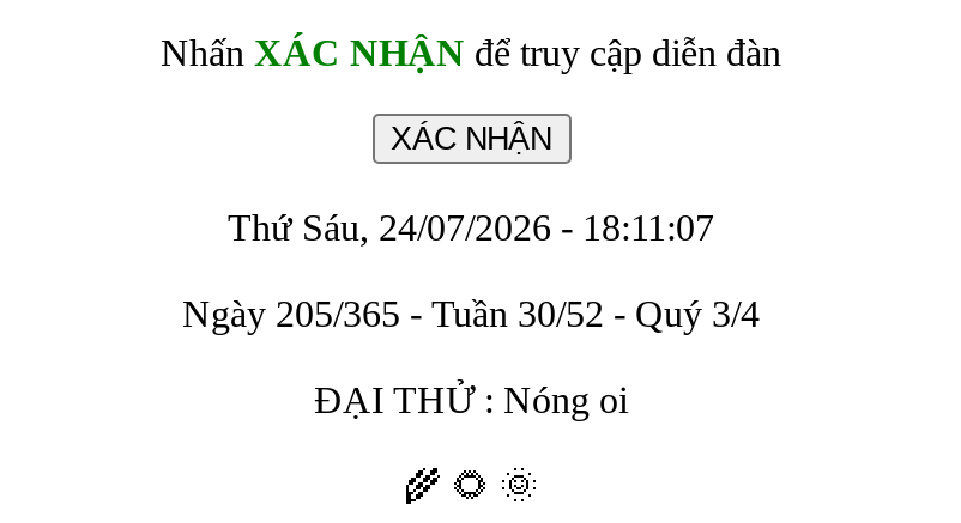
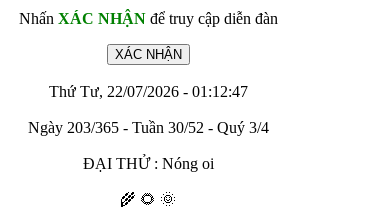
- Thứ Sáu, 24/07/2026 - 18:11:07
+ Thứ Tư, 22/07/2026 - 01:12:47

- Ngày 205/365 - Tuần 30/52 - Quý 3/4
+ Ngày 203/365 - Tuần 30/52 - Quý 3/4
